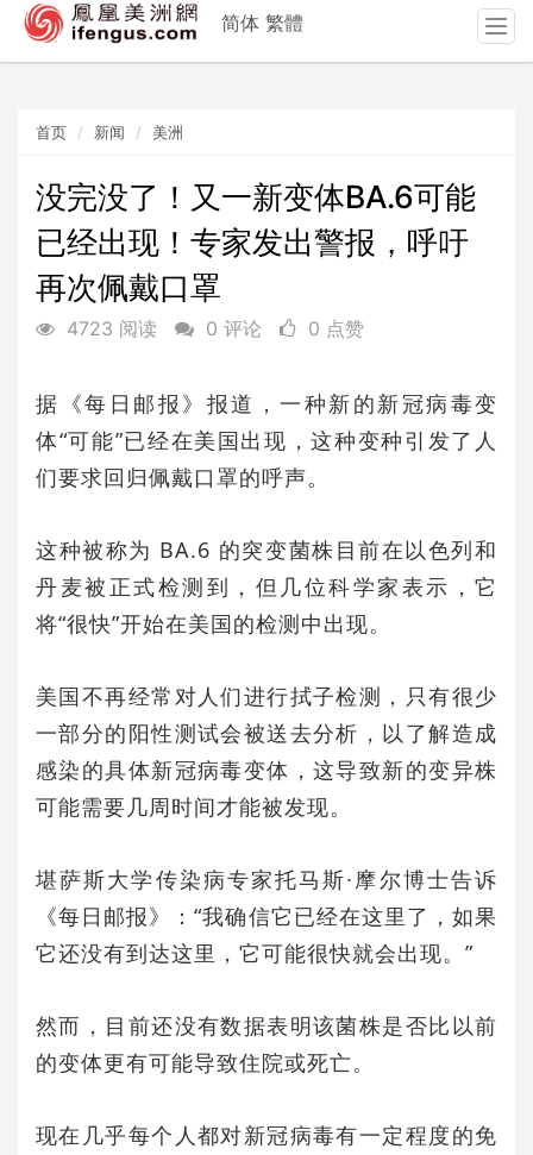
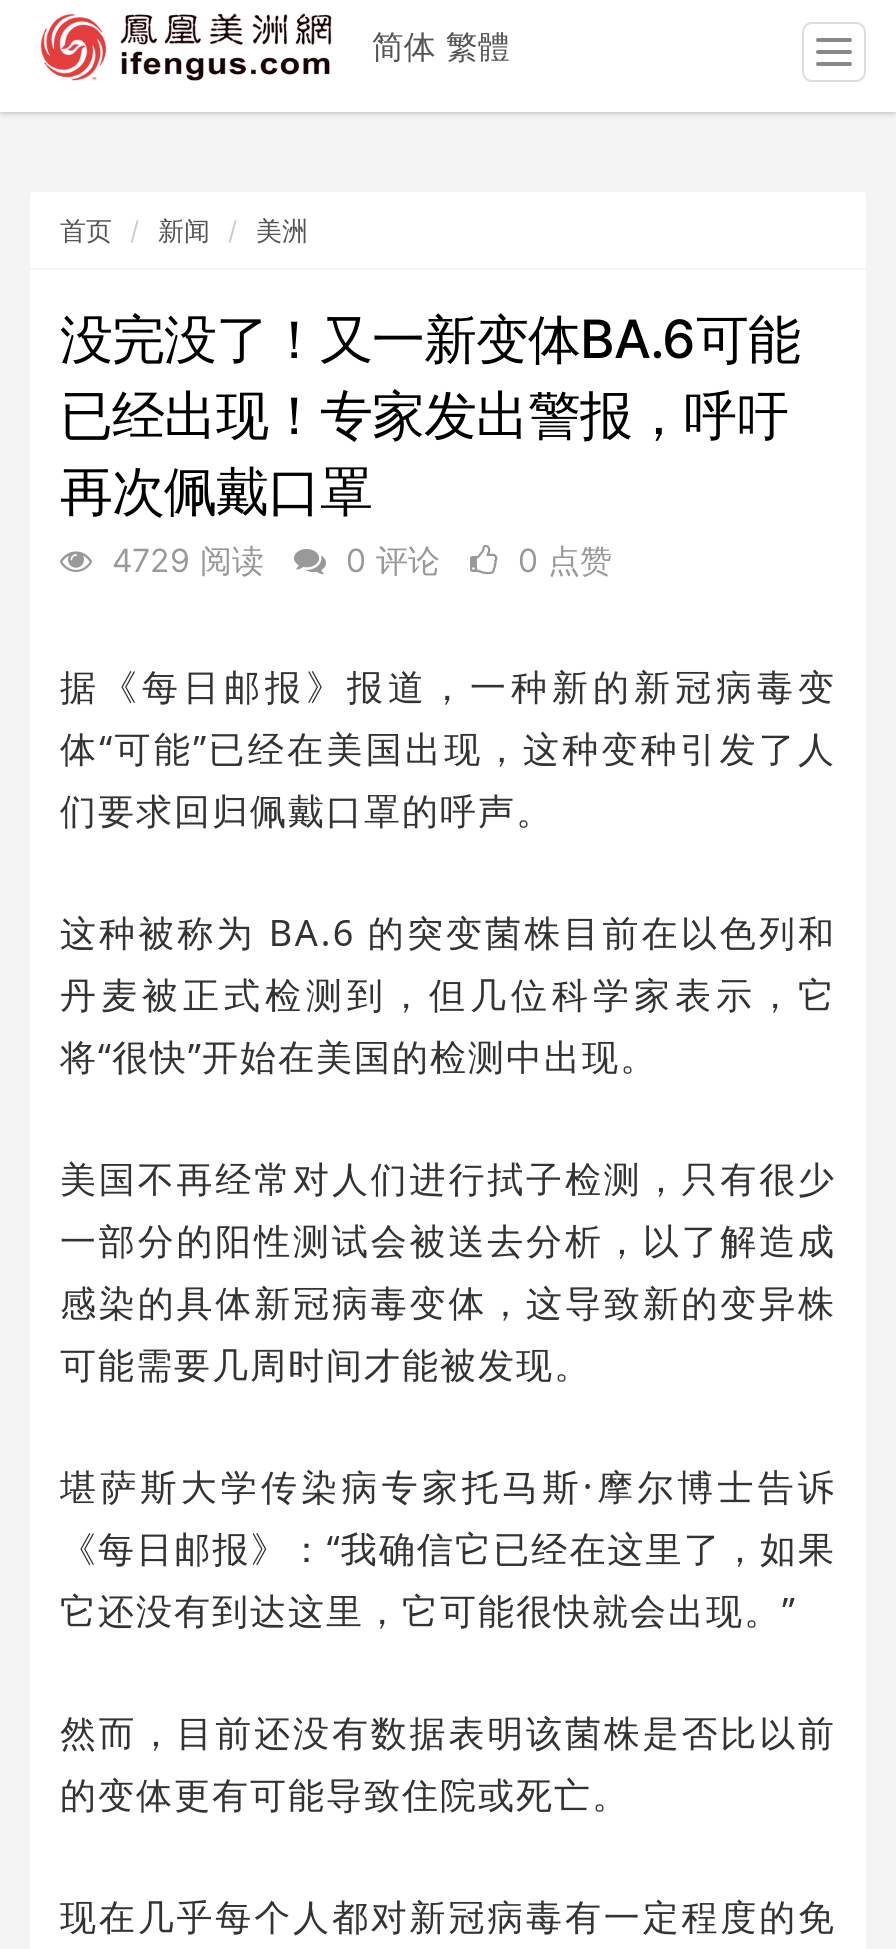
- 4723 阅读 0 评论 0 点赞
+ 4729 阅读 0 评论 0 点赞
